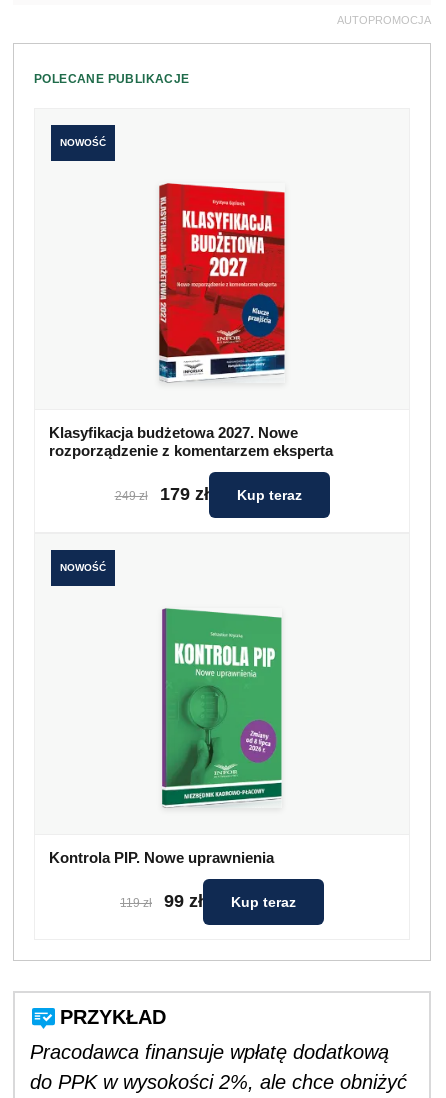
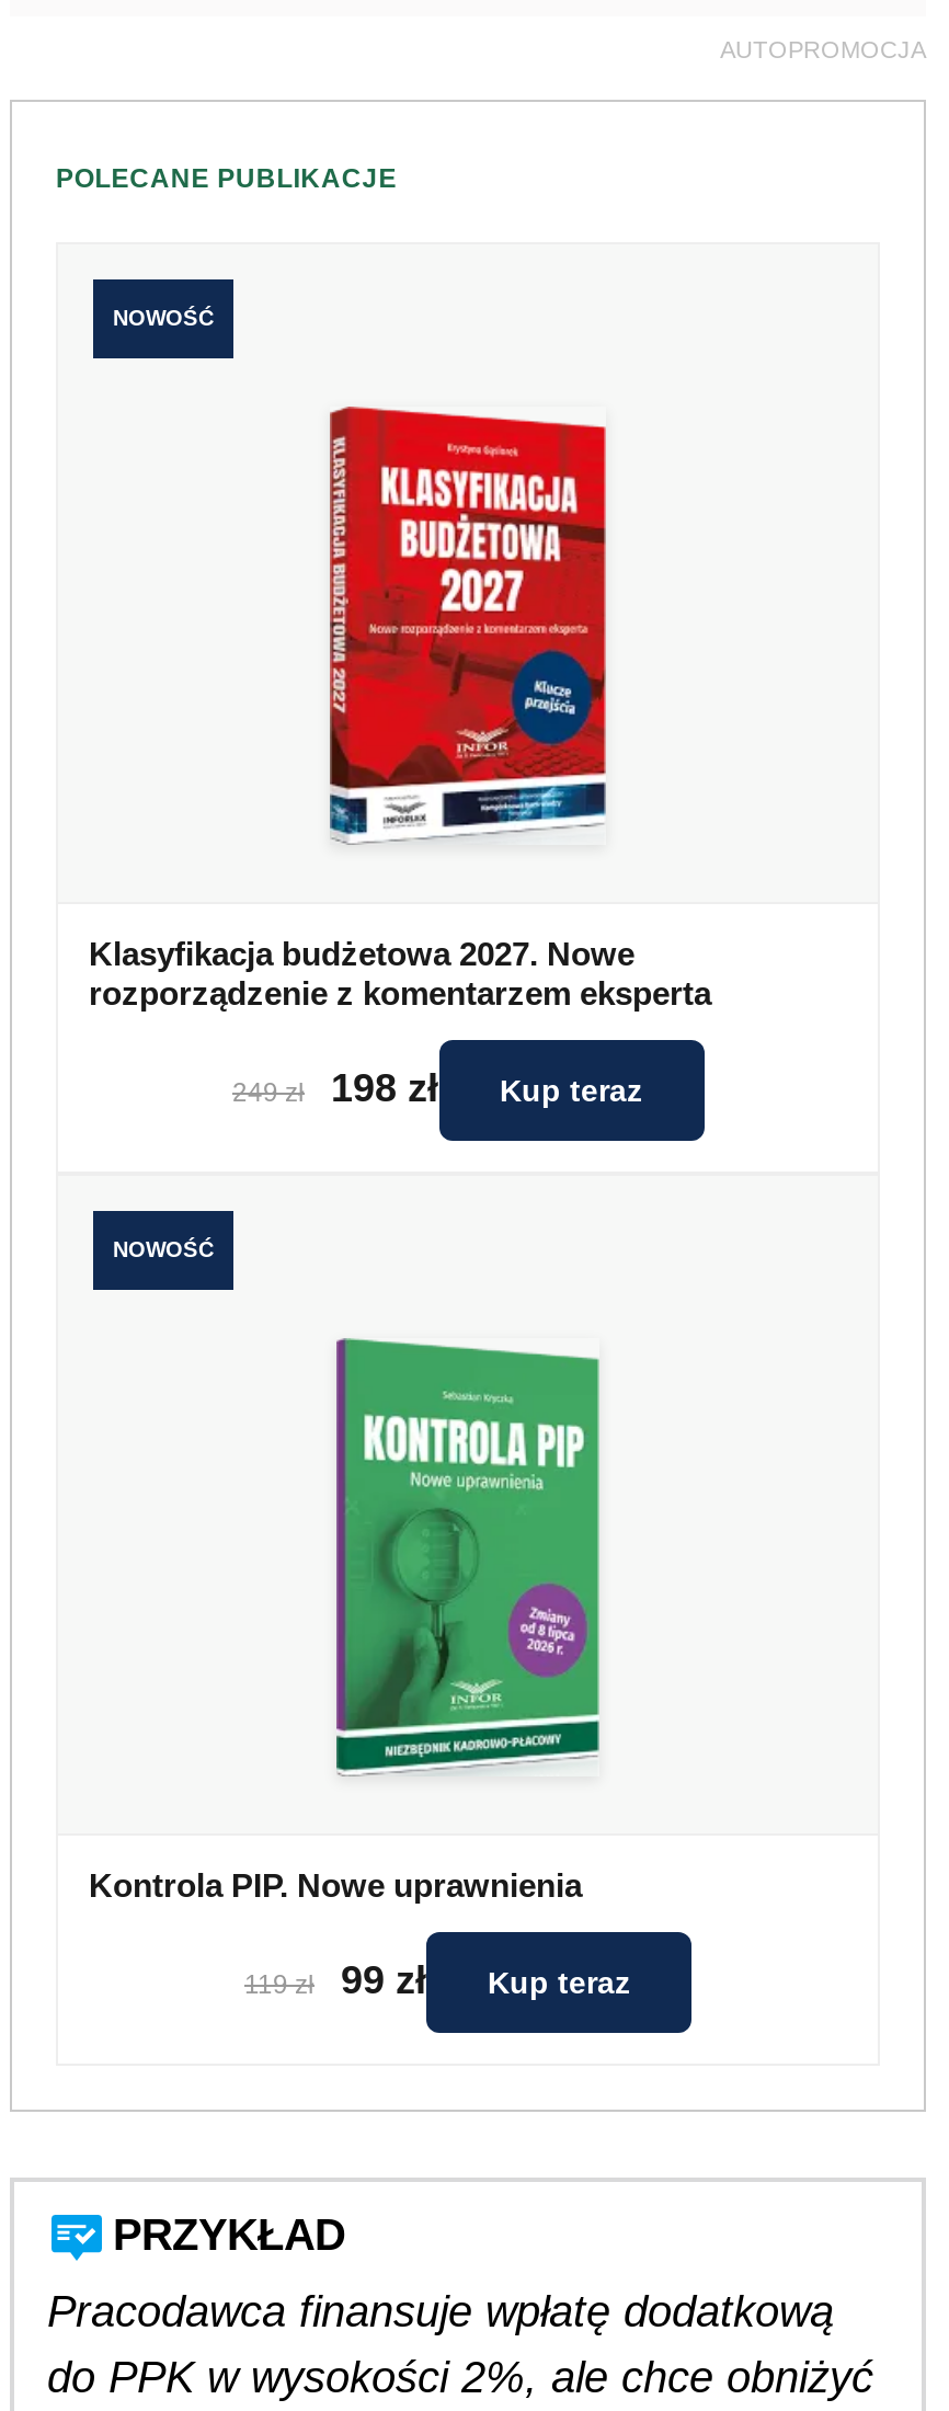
- 179 zł
+ 198 zł
